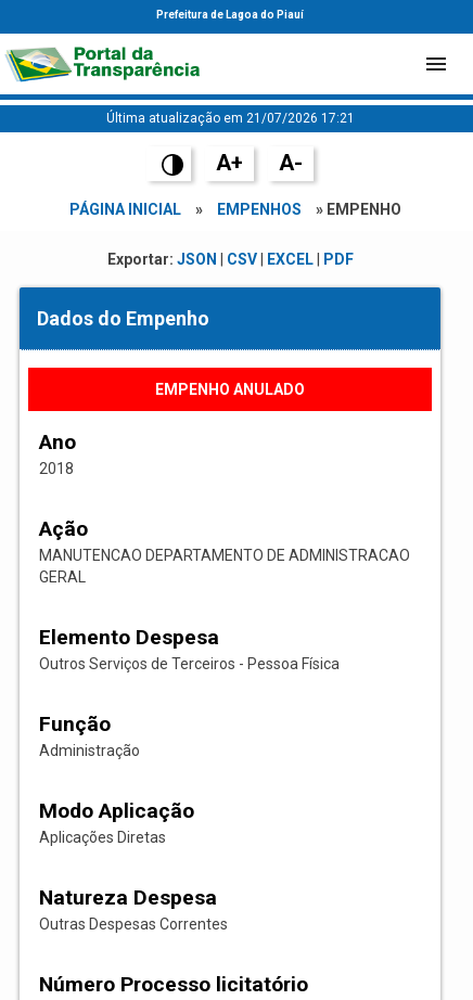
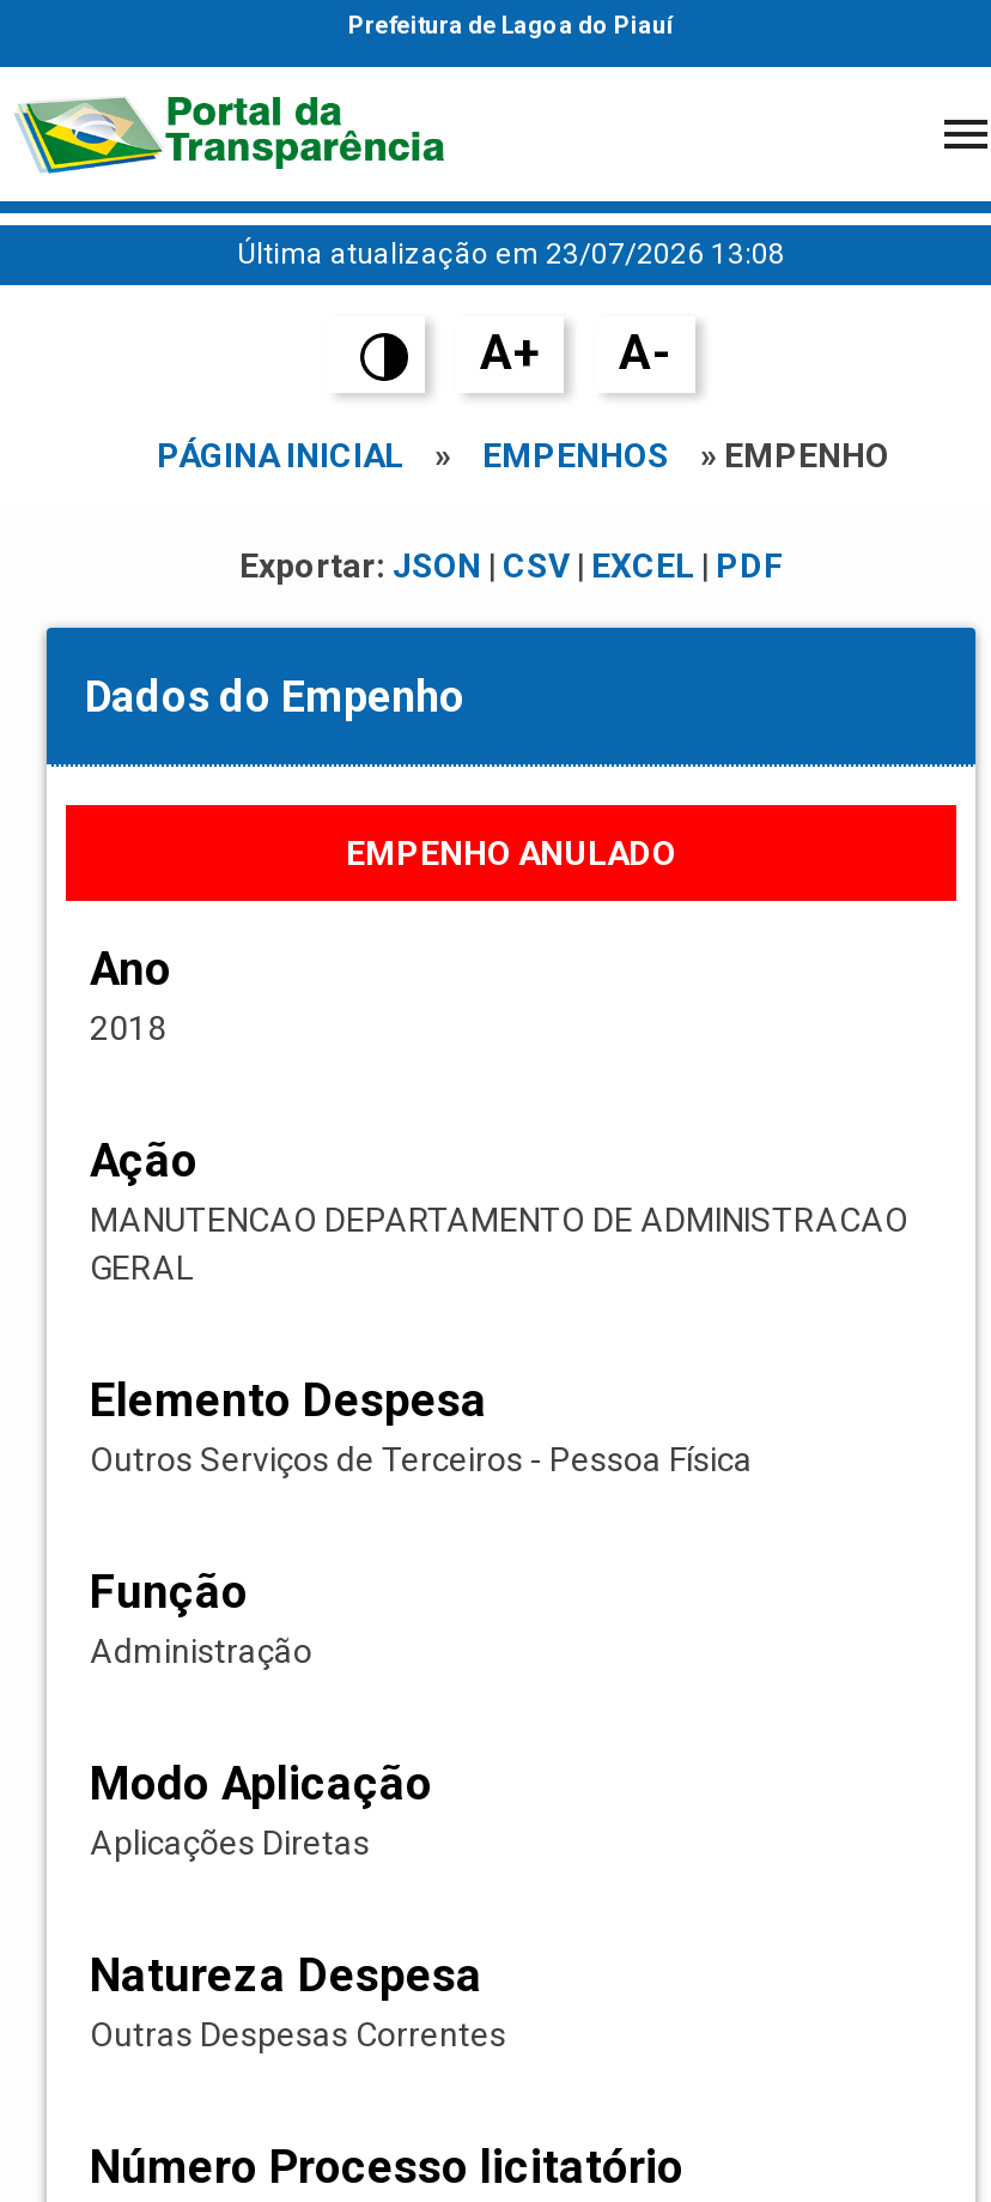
- Última atualização em 21/07/2026 17:21
+ Última atualização em 23/07/2026 13:08
